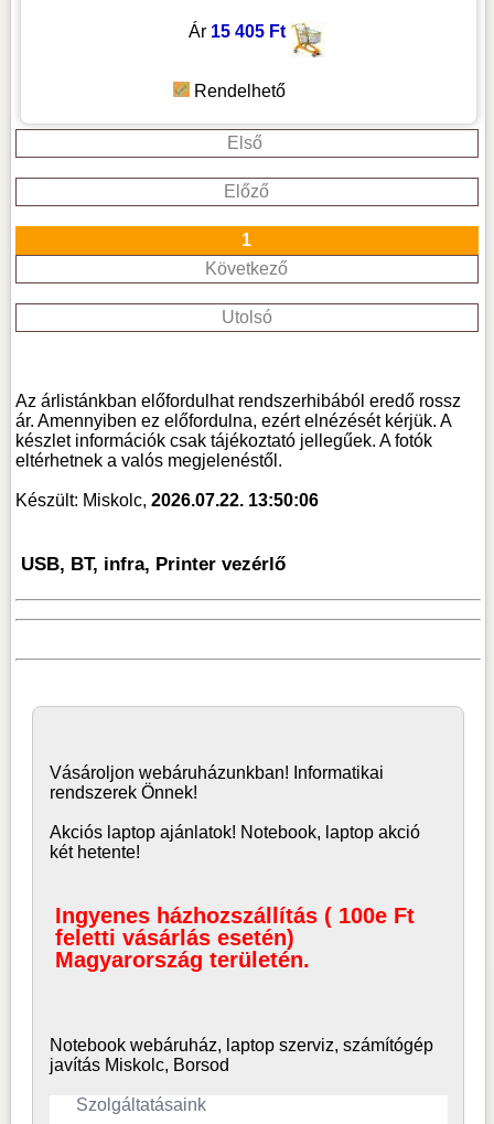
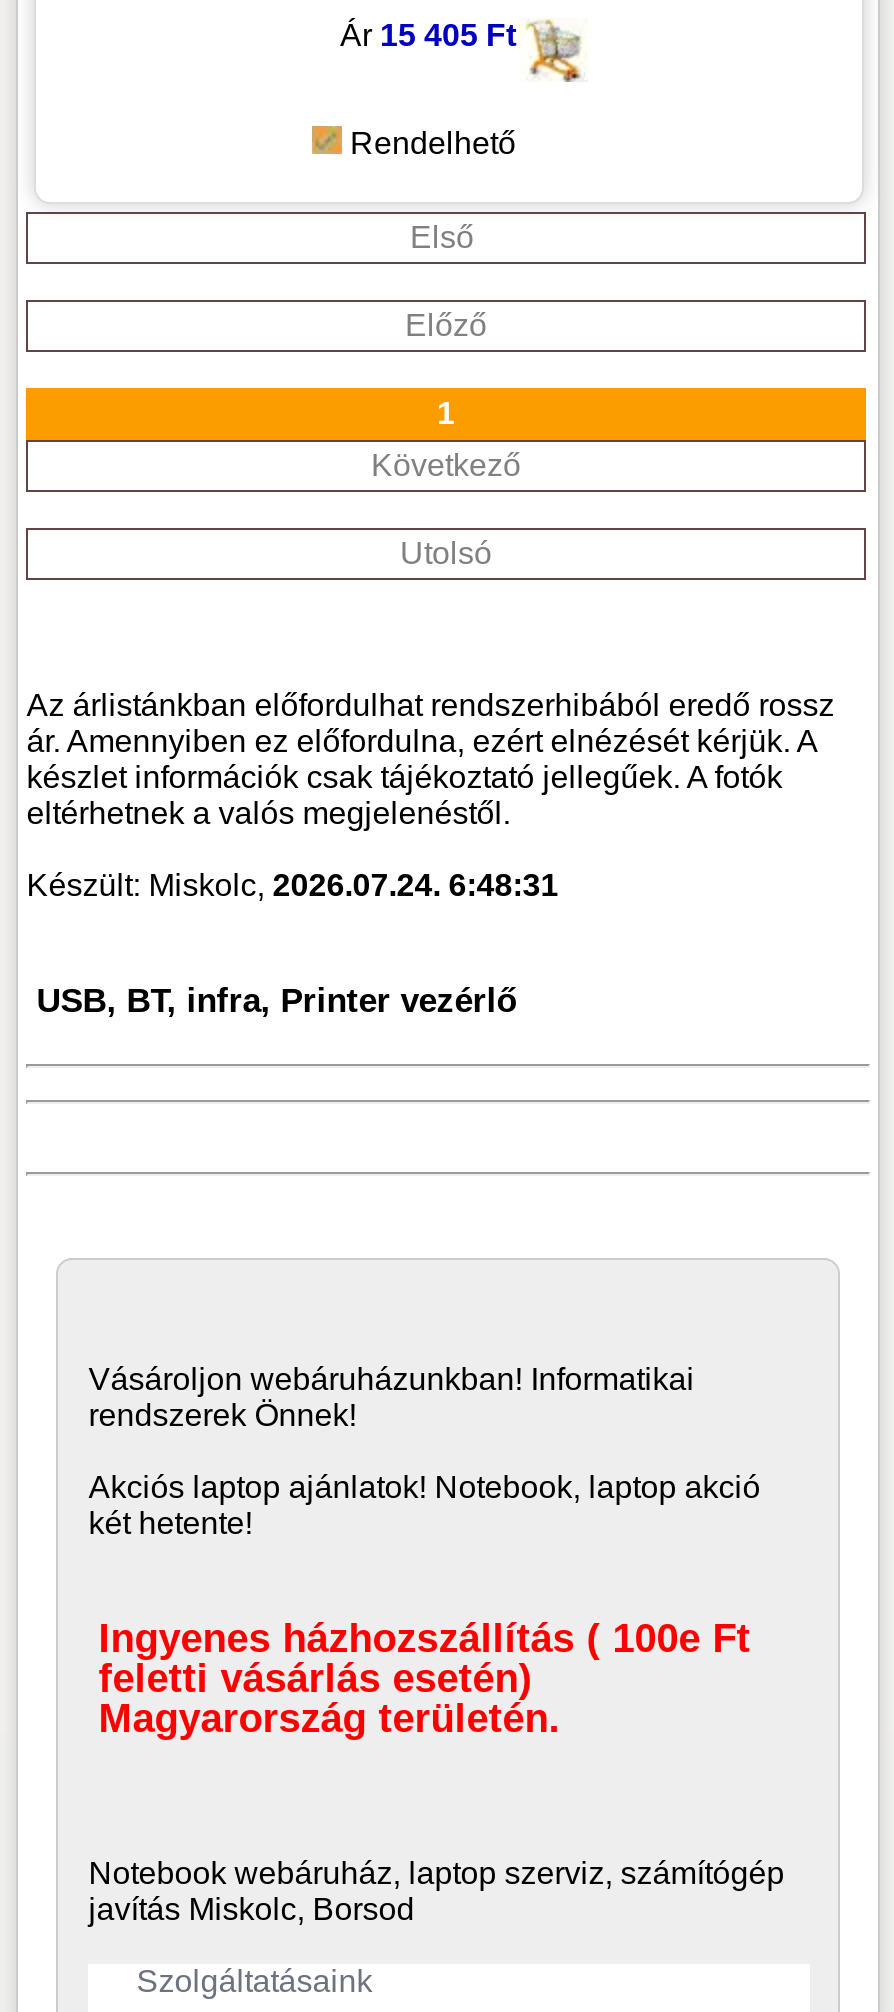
- Készült: Miskolc, 2026.07.22. 13:50:06
+ Készült: Miskolc, 2026.07.24. 6:48:31
